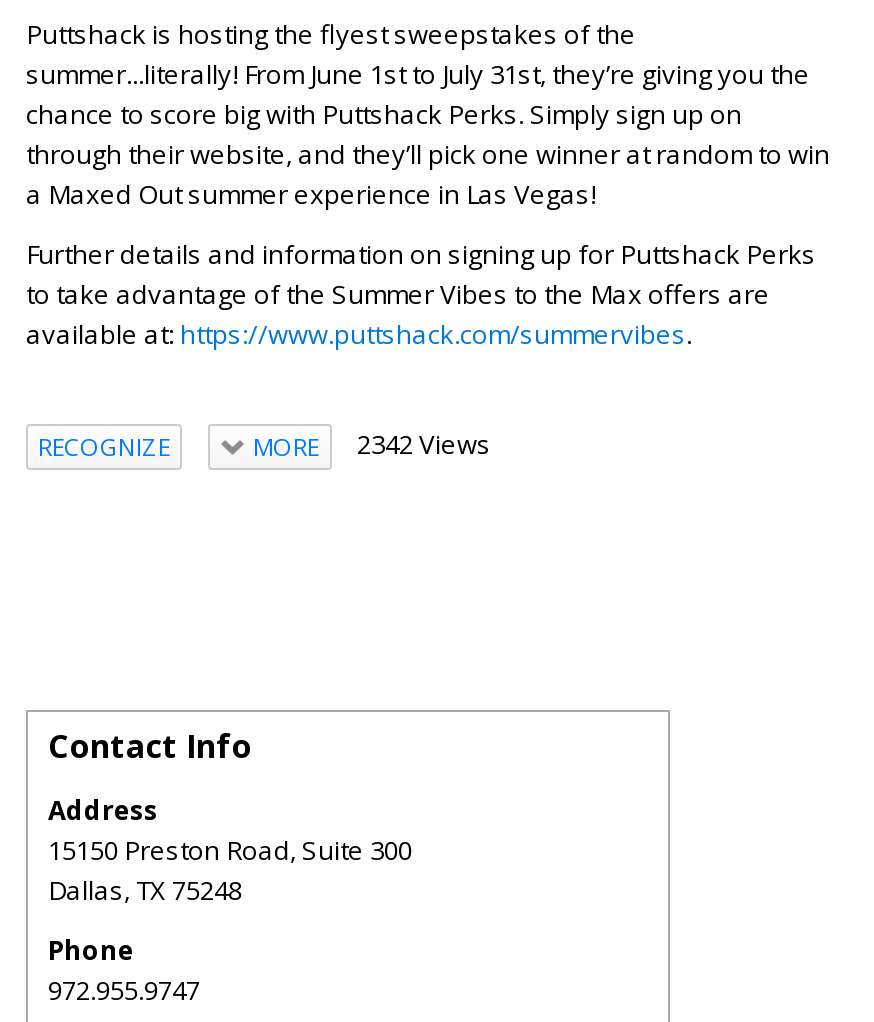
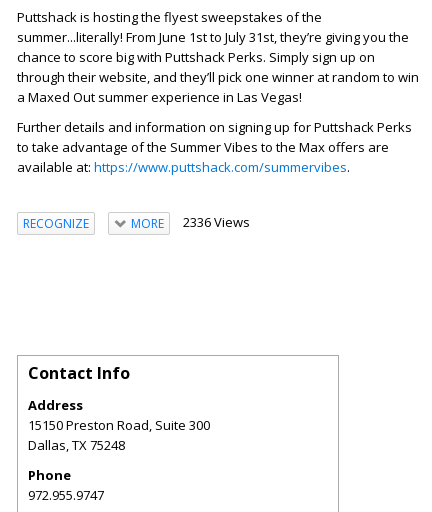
- MORE 2342 Views
+ MORE 2336 Views
